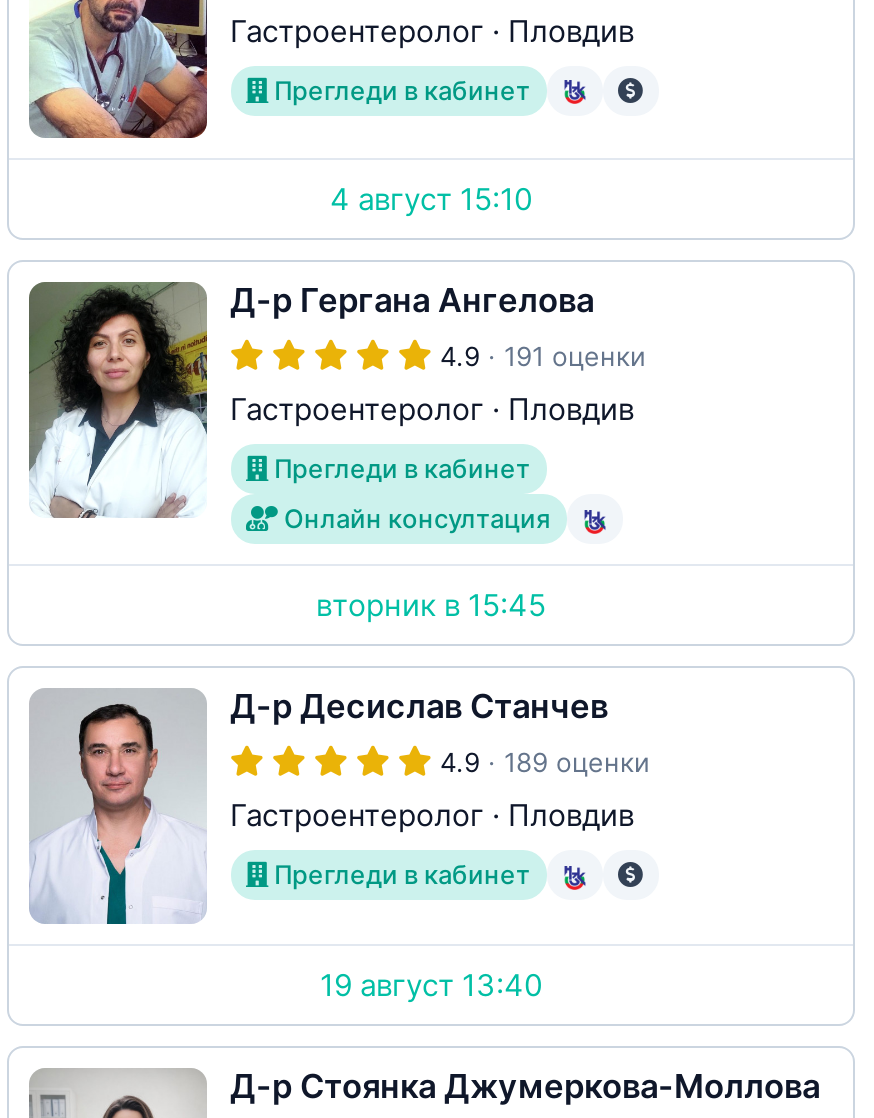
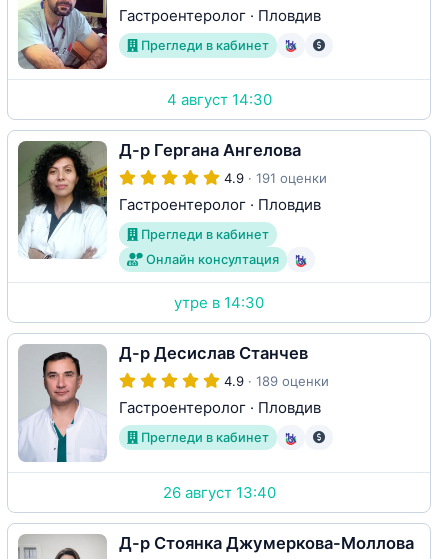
- 4 август 15:10
+ 4 август 14:30

- вторник в 15:45
+ утре в 14:30

- 19 август 13:40
+ 26 август 13:40
